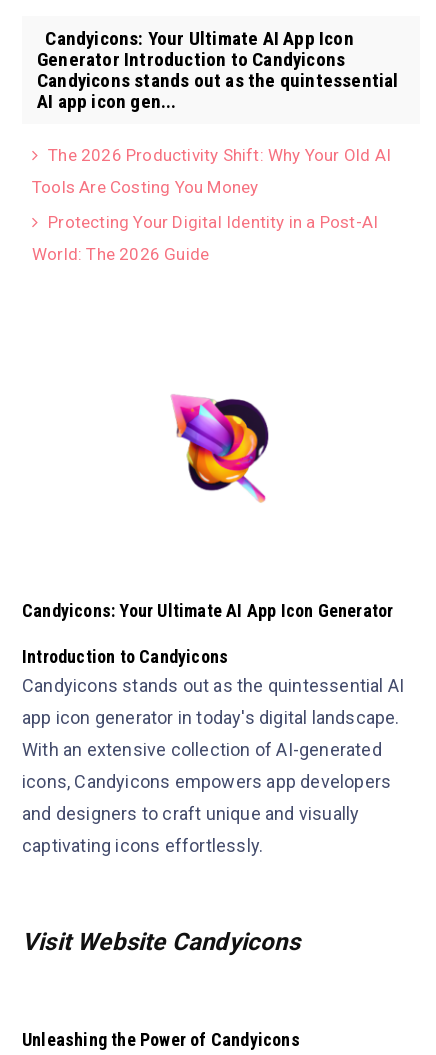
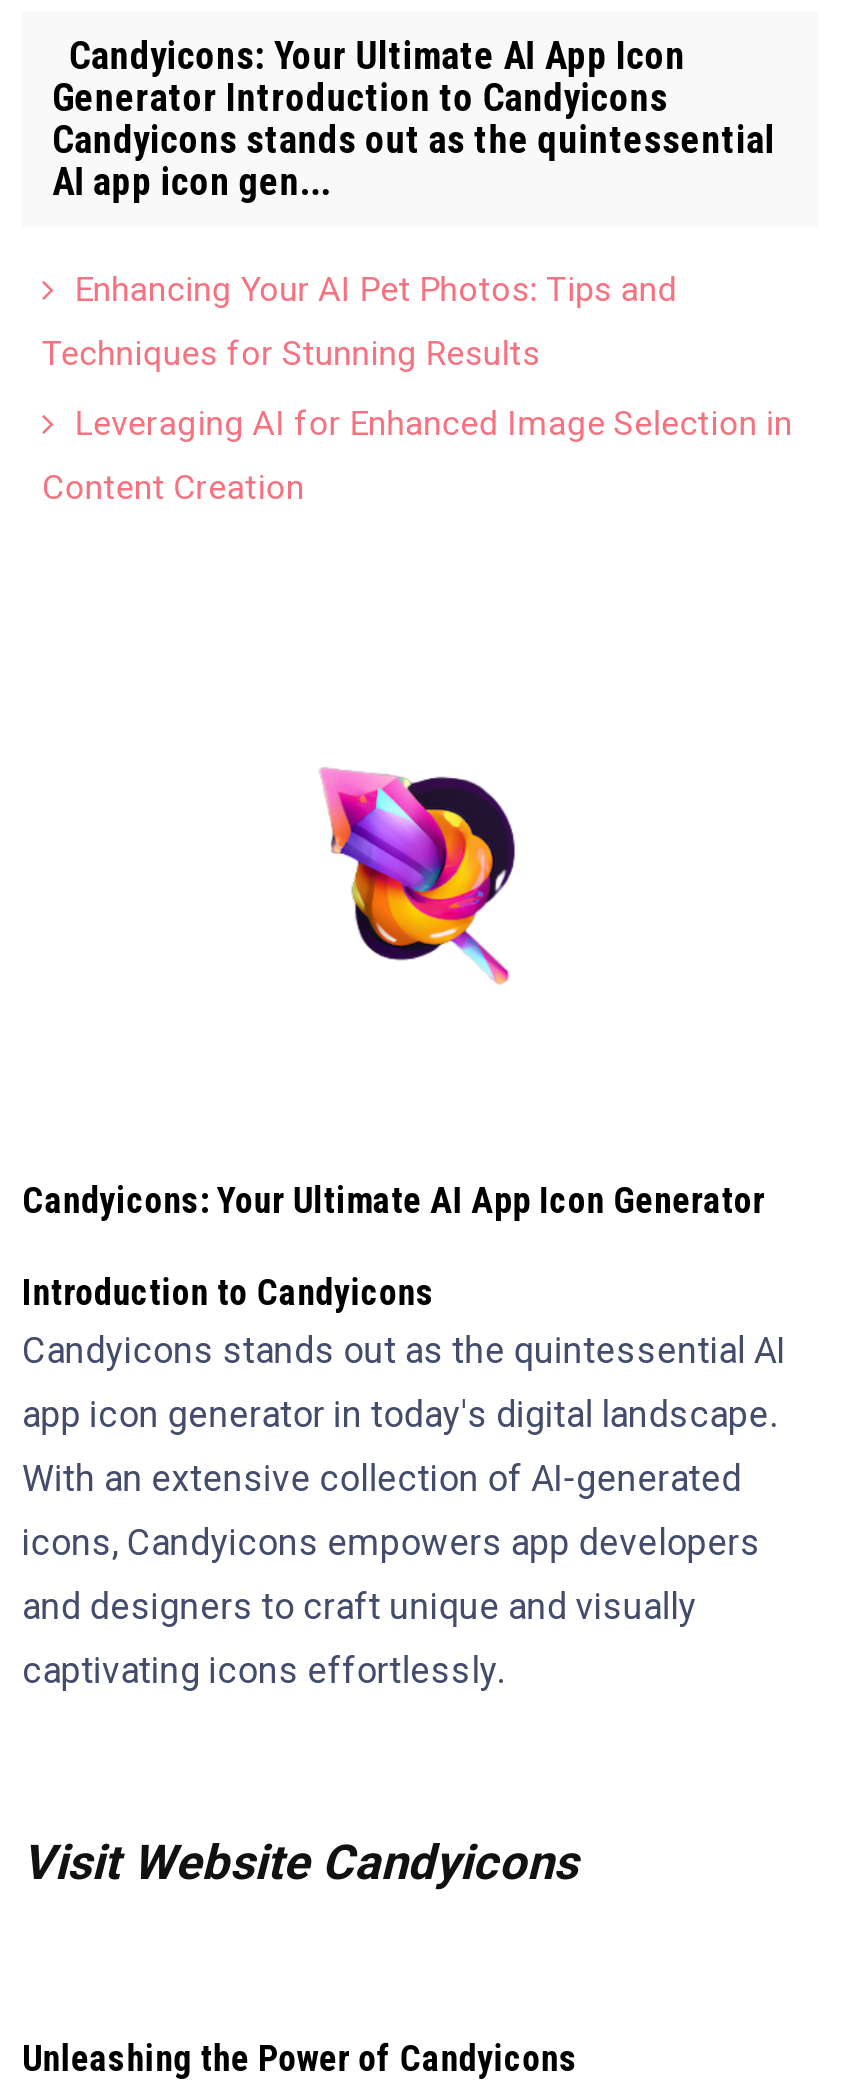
- The 2026 Productivity Shift: Why Your Old AI
+ Enhancing Your AI Pet Photos: Tips and

- Tools Are Costing You Money
+ Techniques for Stunning Results

- Protecting Your Digital Identity in a Post-AI
+ Leveraging AI for Enhanced Image Selection in

- World: The 2026 Guide
+ Content Creation
